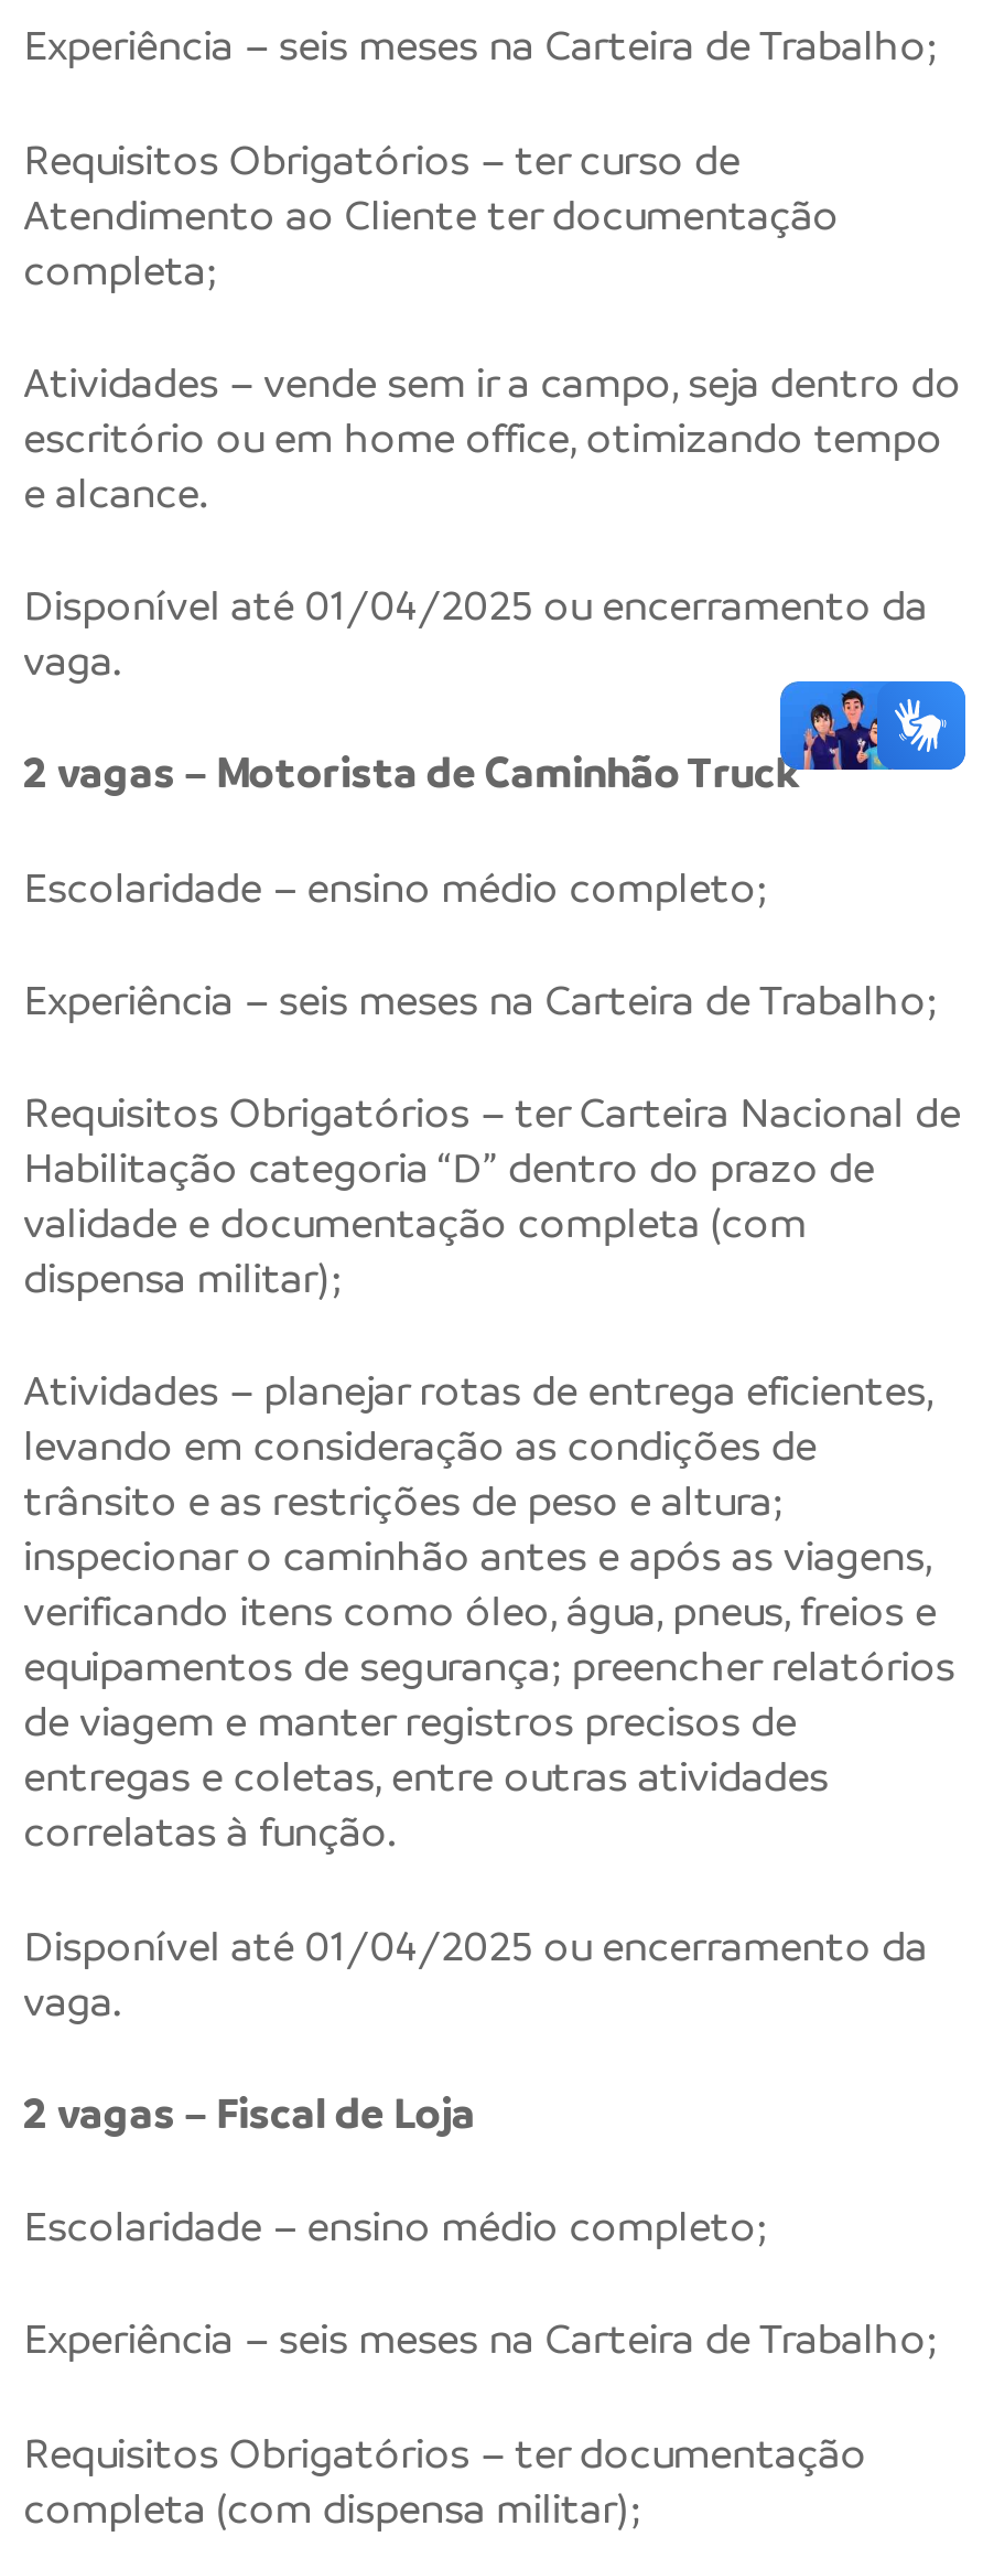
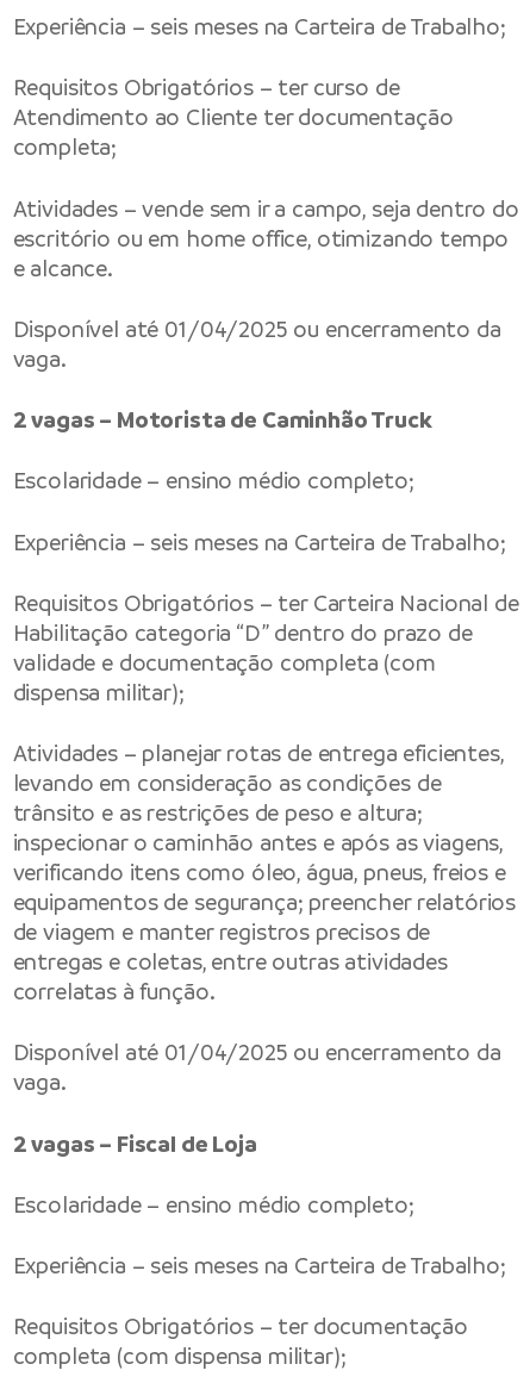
- [image]
